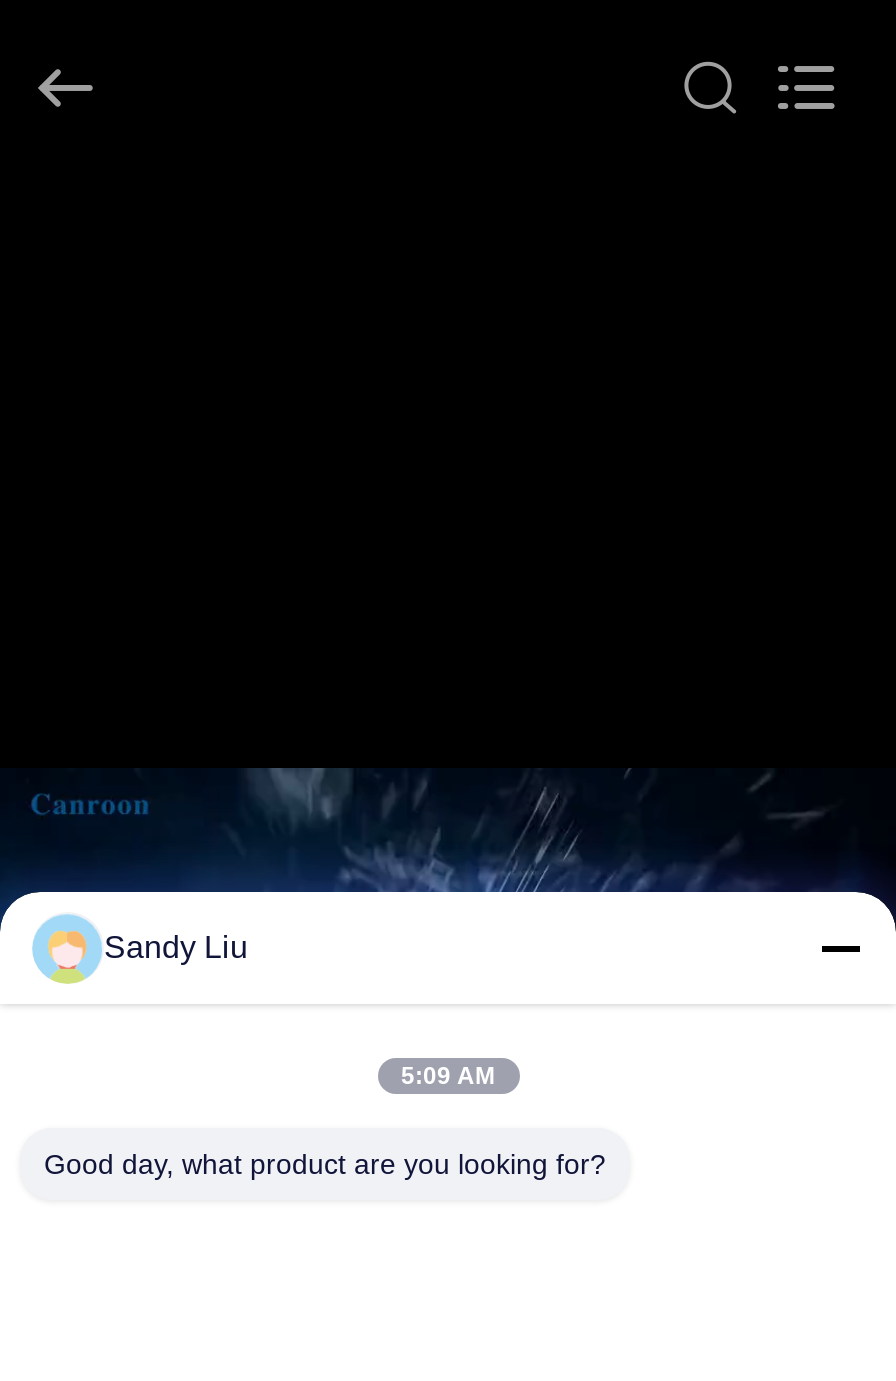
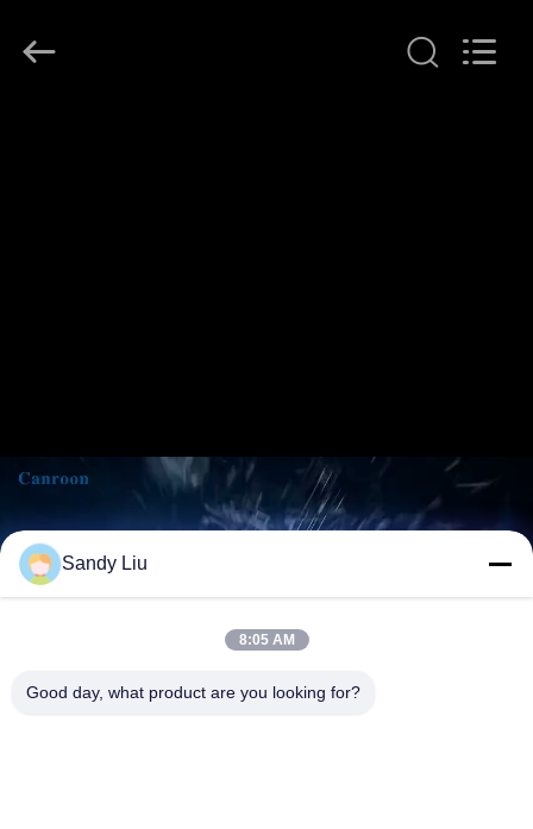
- 5:09 AM
+ 8:05 AM
